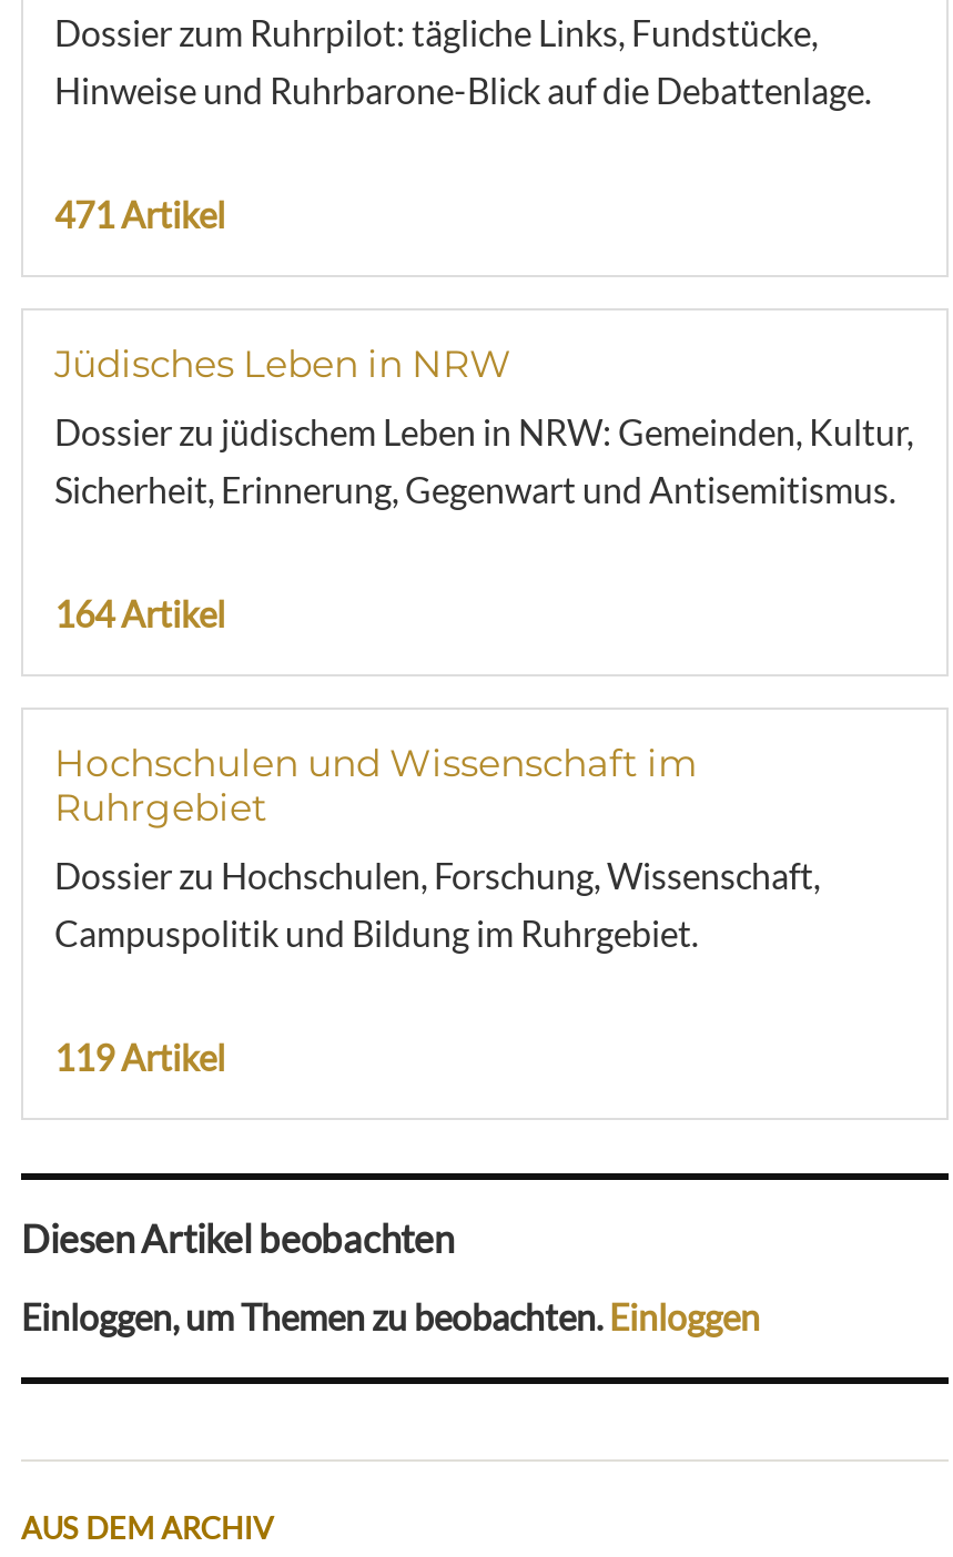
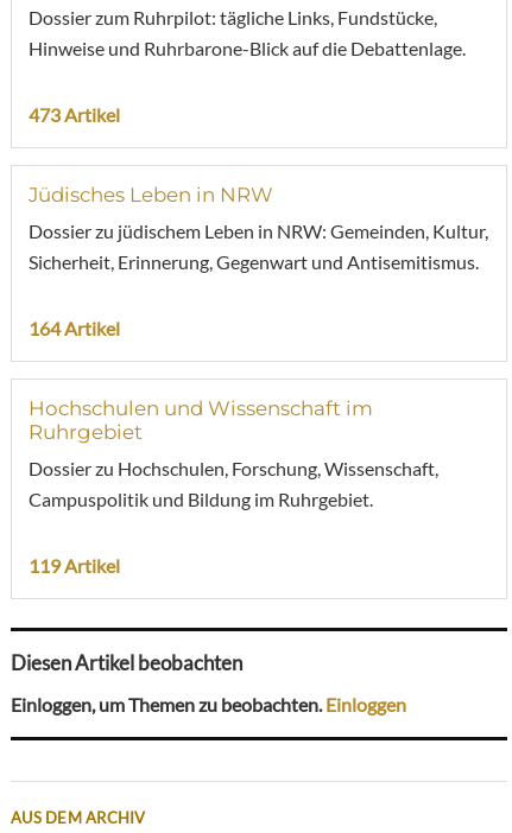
- 471 Artikel
+ 473 Artikel
